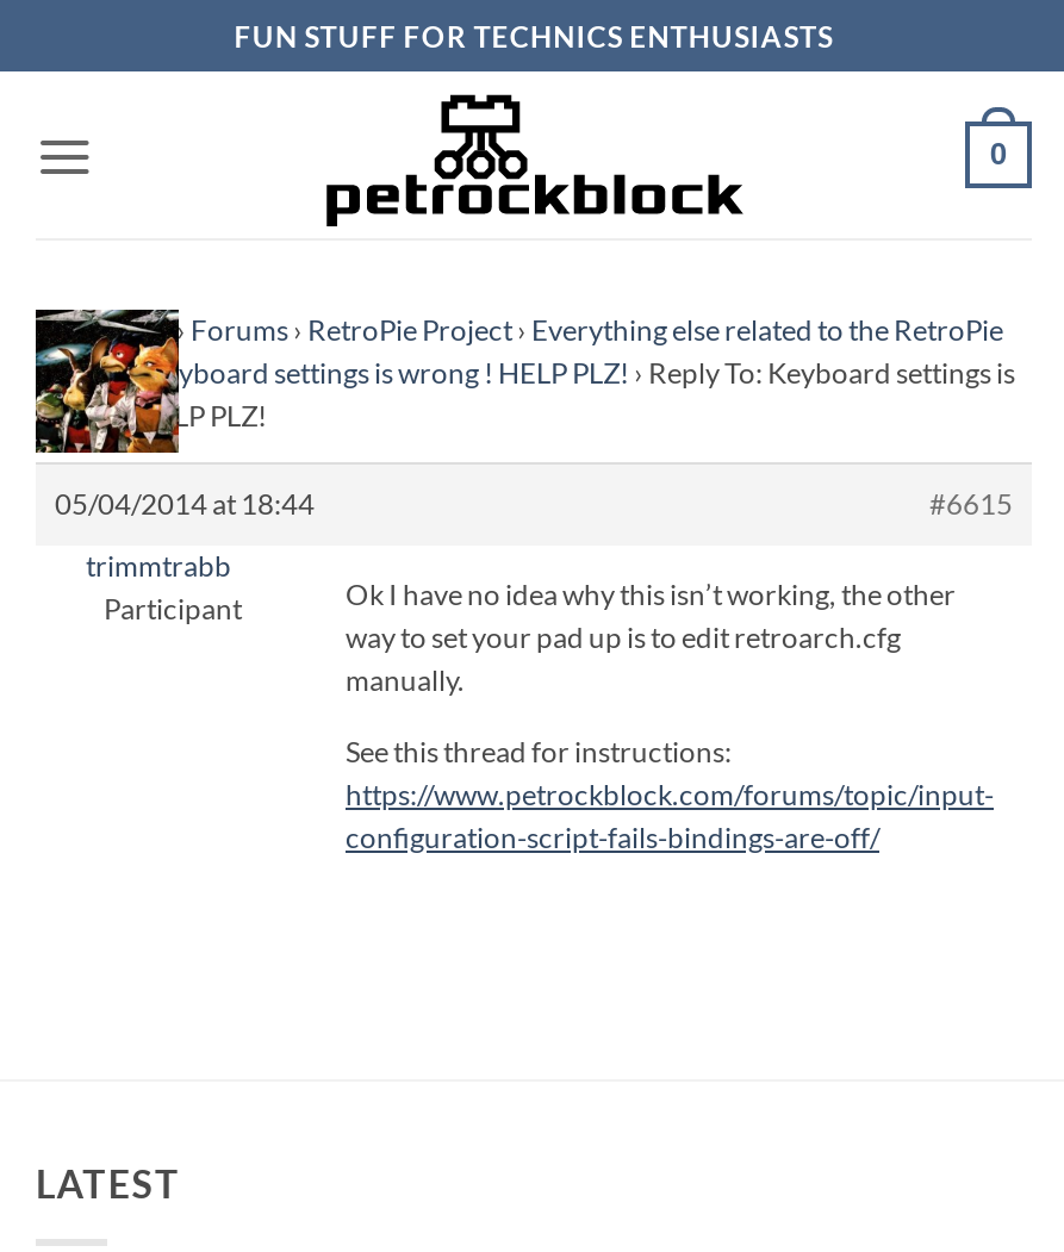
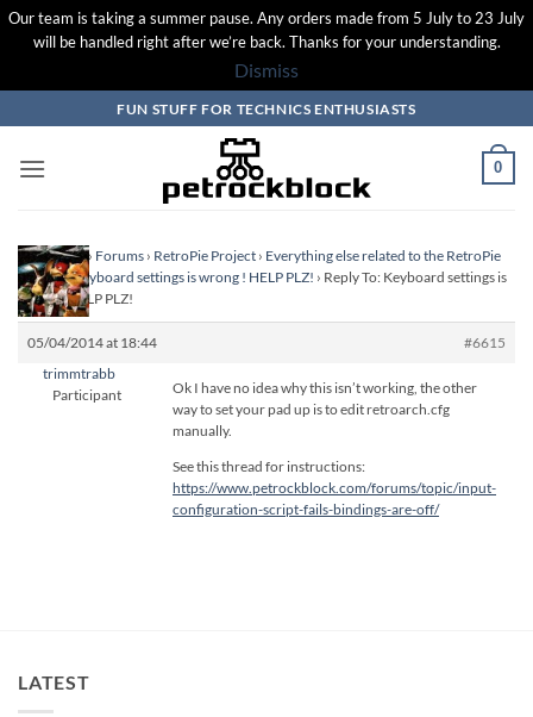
+ Our team is taking a summer pause. Any orders made from 5 July to 23 July
+ will be handled right after we’re back. Thanks for your understanding.
+ Dismiss
